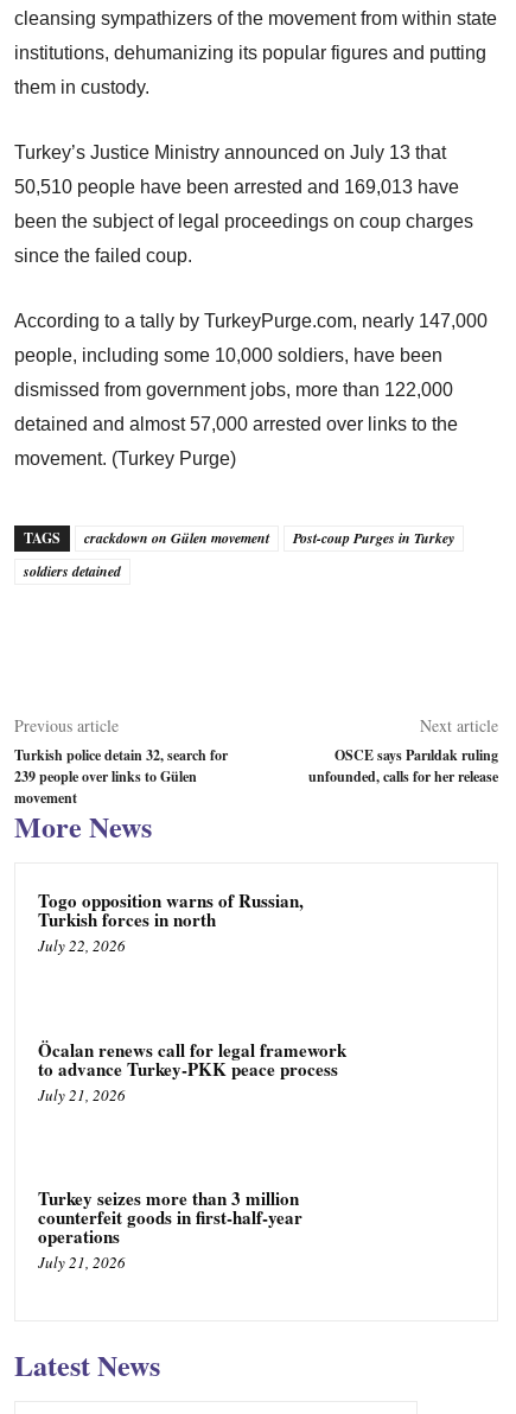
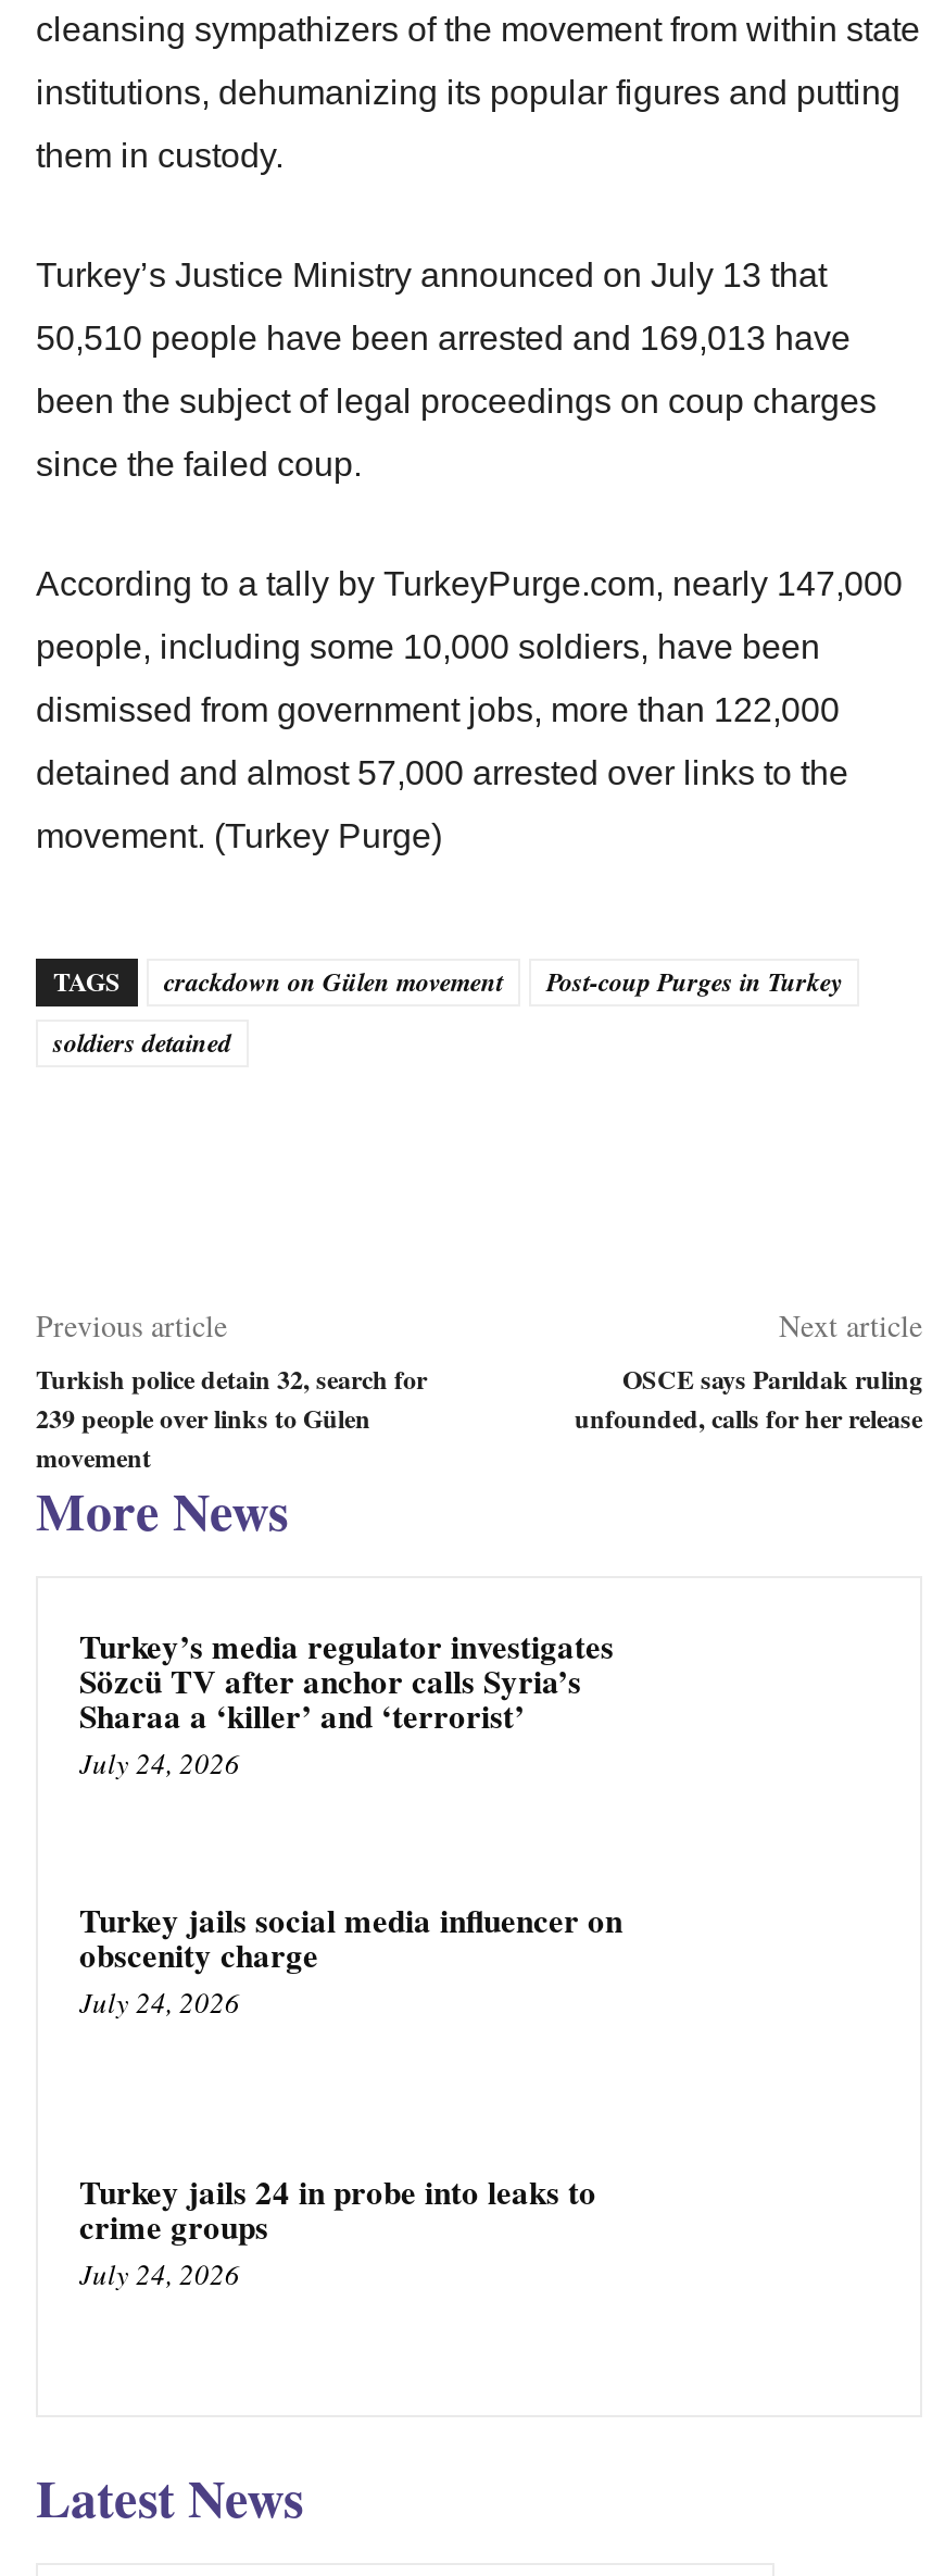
- Togo opposition warns of Russian,
- Turkish forces in north
- July 22, 2026
+ Turkey’s media regulator investigates
+ Sözcü TV after anchor calls Syria’s
+ Sharaa a ‘killer’ and ‘terrorist’
+ July 24, 2026

- Öcalan renews call for legal framework
- to advance Turkey-PKK peace process
- July 21, 2026
+ Turkey jails social media influencer on
+ obscenity charge
+ July 24, 2026

- Turkey seizes more than 3 million
- counterfeit goods in first-half-year
- operations
- July 21, 2026
+ Turkey jails 24 in probe into leaks to
+ crime groups
+ July 24, 2026
